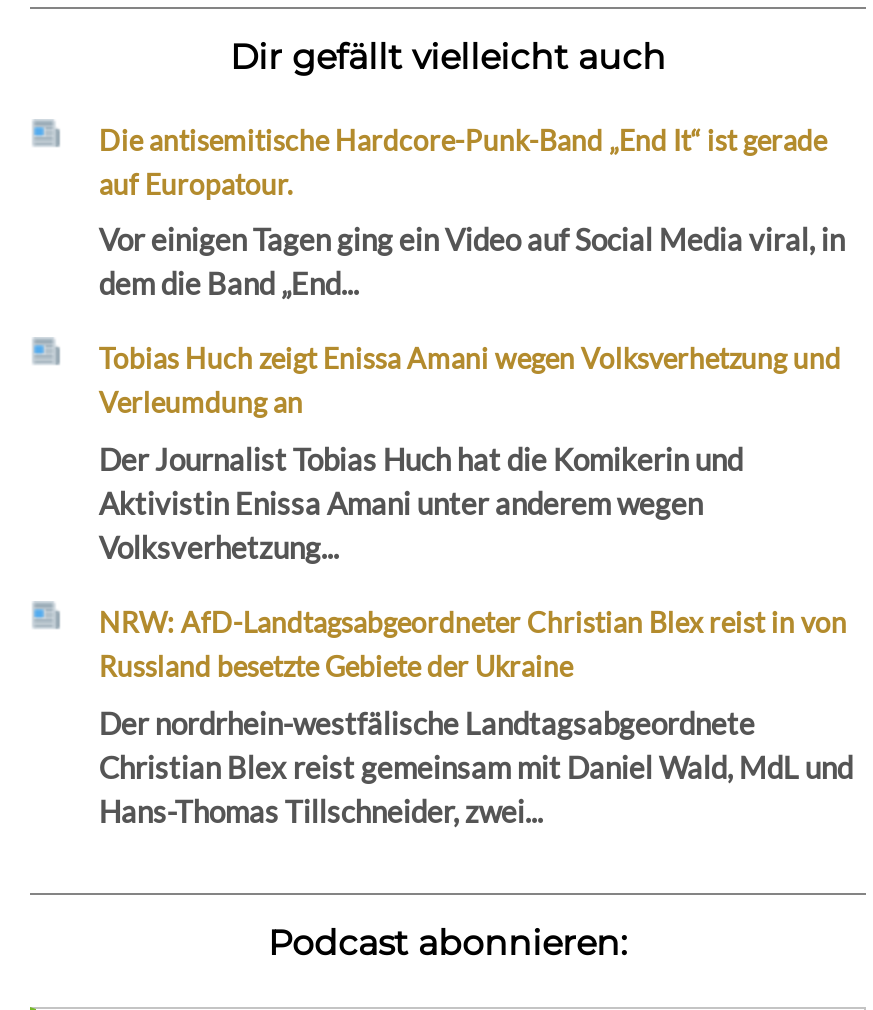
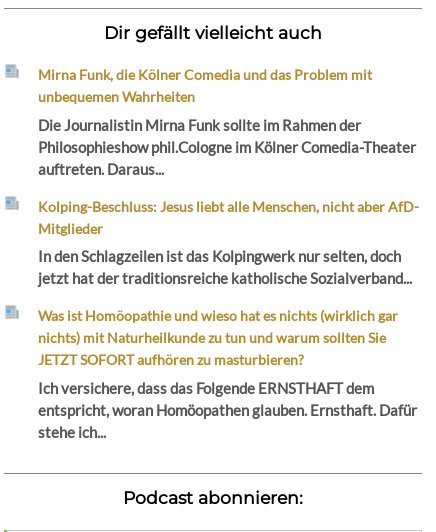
- Die antisemitische Hardcore-Punk-Band „End It“ ist gerade
- auf Europatour.
+ Mirna Funk, die Kölner Comedia und das Problem mit
+ unbequemen Wahrheiten

- Vor einigen Tagen ging ein Video auf Social Media viral, in
- dem die Band „End...
+ Die Journalistin Mirna Funk sollte im Rahmen der
+ Philosophieshow phil.Cologne im Kölner Comedia-Theater
+ auftreten. Daraus...

- Tobias Huch zeigt Enissa Amani wegen Volksverhetzung und
- Verleumdung an
+ Kolping-Beschluss: Jesus liebt alle Menschen, nicht aber AfD-
+ Mitglieder

- Der Journalist Tobias Huch hat die Komikerin und
- Aktivistin Enissa Amani unter anderem wegen
- Volksverhetzung...
+ In den Schlagzeilen ist das Kolpingwerk nur selten, doch
+ jetzt hat der traditionsreiche katholische Sozialverband...

- NRW: AfD-Landtagsabgeordneter Christian Blex reist in von
- Russland besetzte Gebiete der Ukraine
+ Was ist Homöopathie und wieso hat es nichts (wirklich gar
+ nichts) mit Naturheilkunde zu tun und warum sollten Sie
+ JETZT SOFORT aufhören zu masturbieren?

- Der nordrhein-westfälische Landtagsabgeordnete
- Christian Blex reist gemeinsam mit Daniel Wald, MdL und
- Hans-Thomas Tillschneider, zwei...
+ Ich versichere, dass das Folgende ERNSTHAFT dem
+ entspricht, woran Homöopathen glauben. Ernsthaft. Dafür
+ stehe ich...
